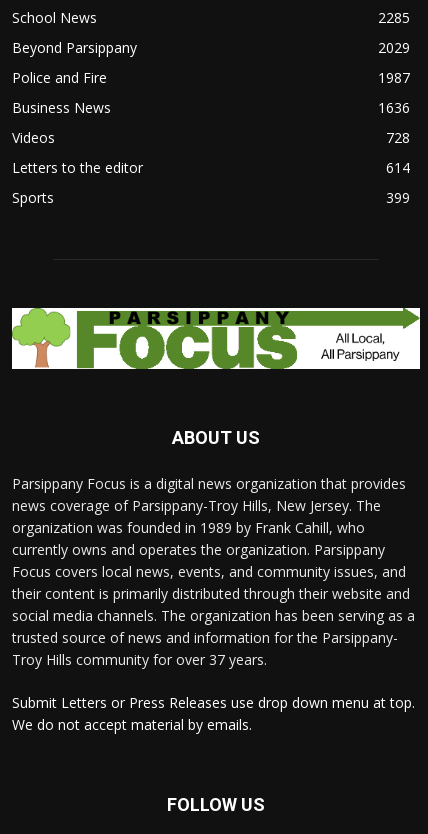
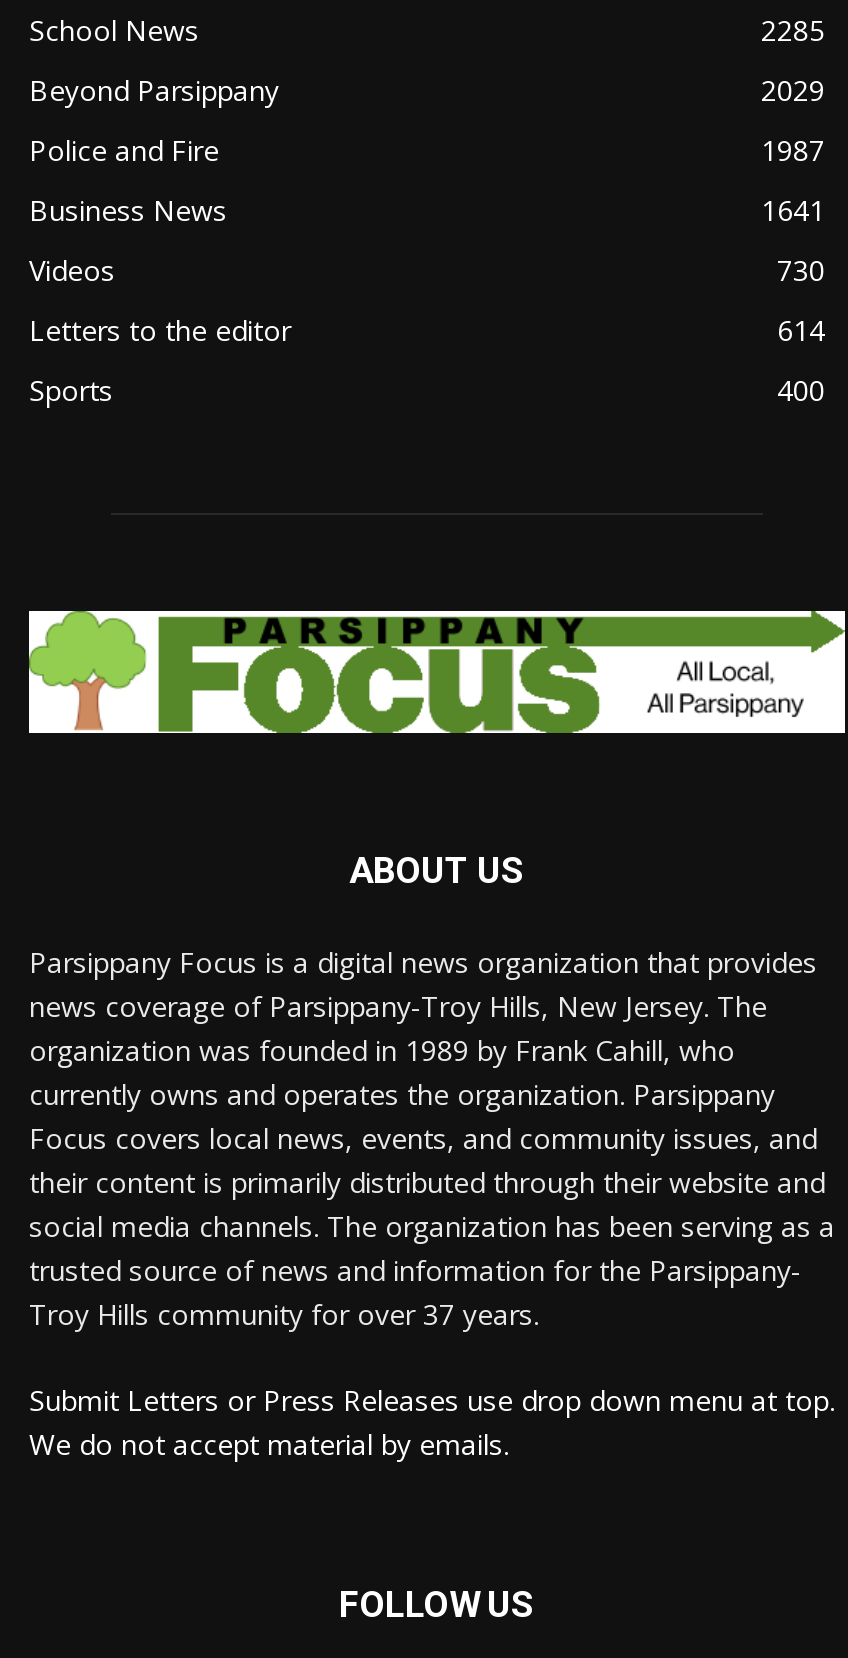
- 1636
+ 1641

- 728
+ 730

- 399
+ 400
